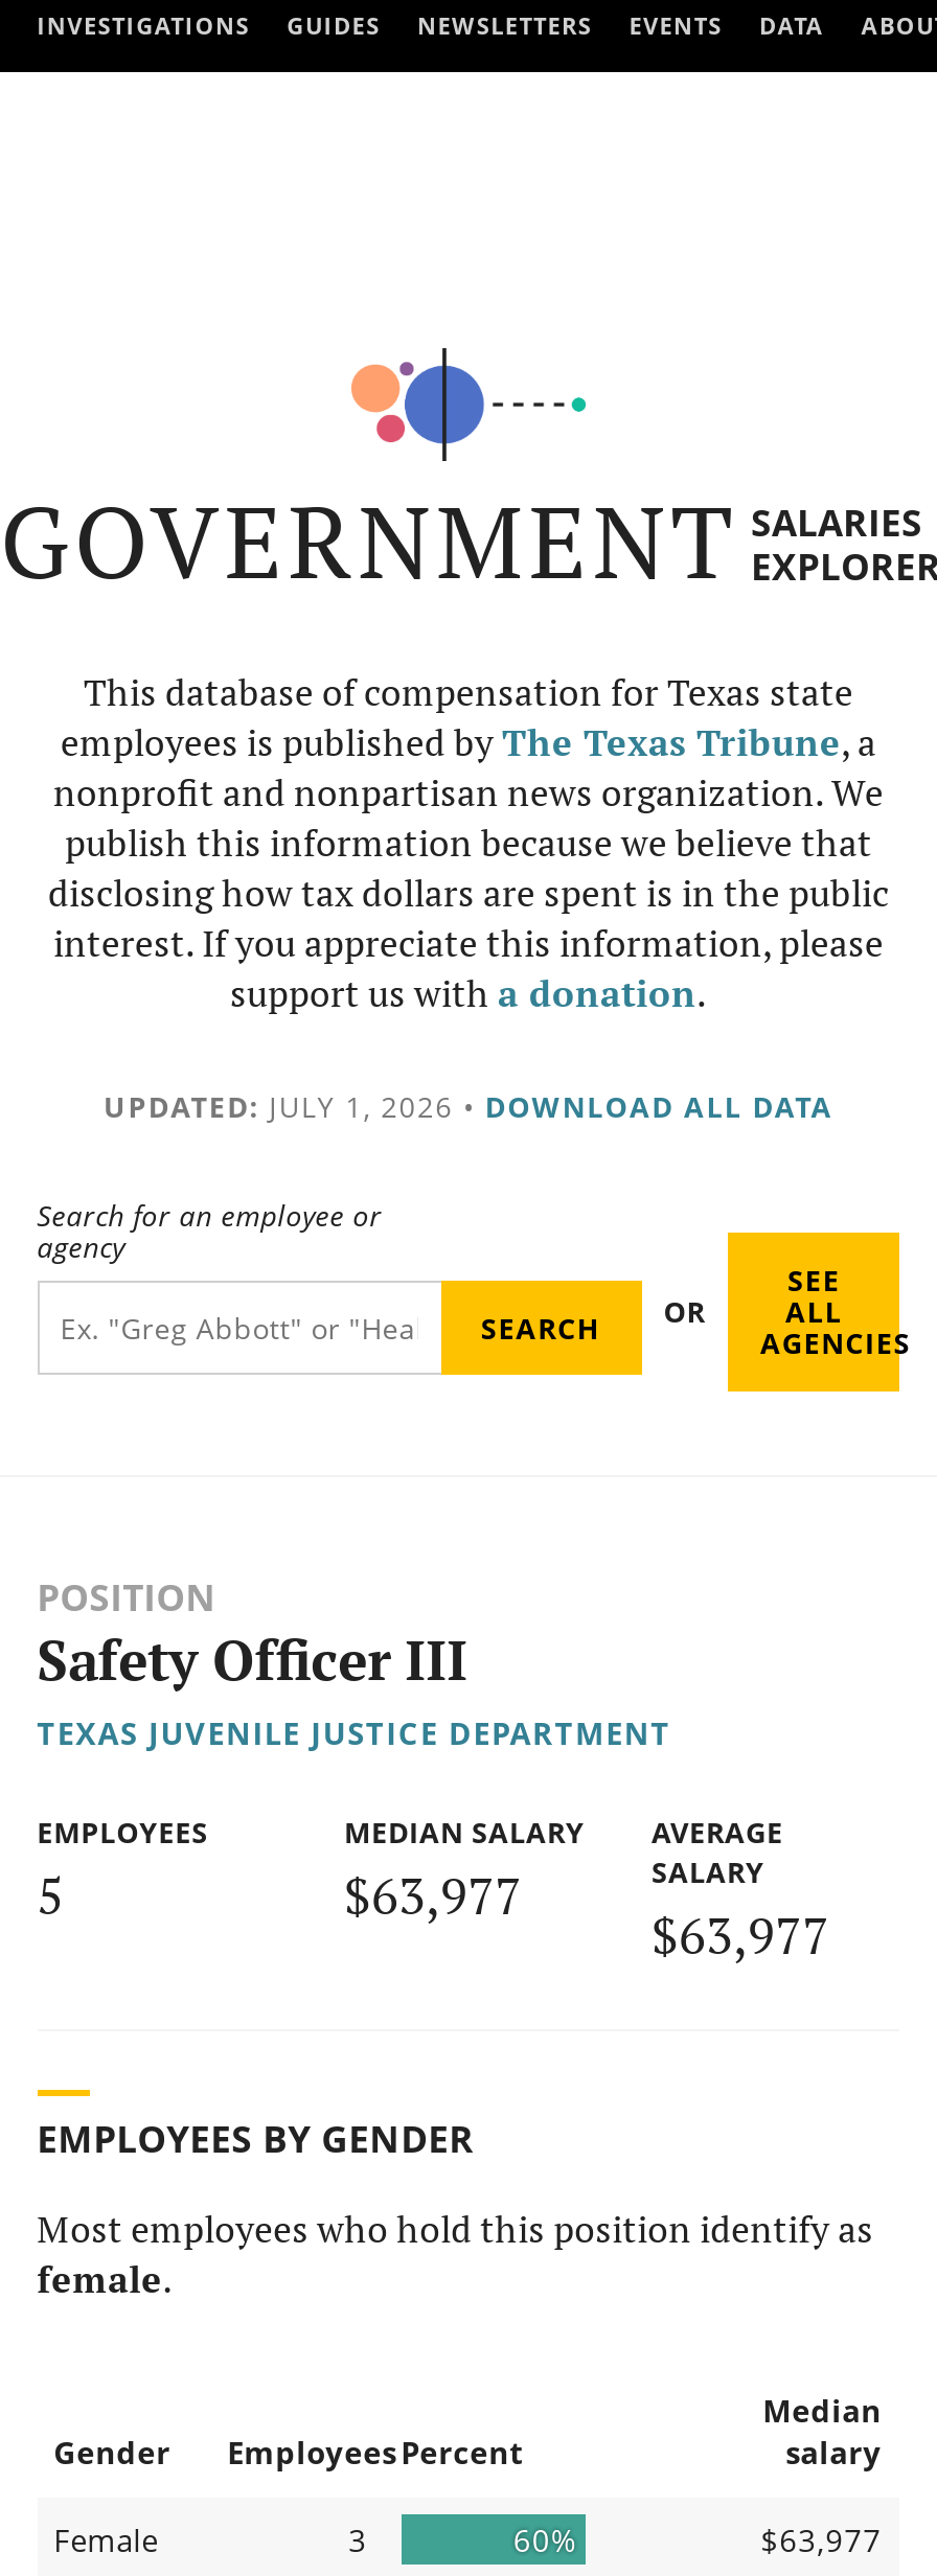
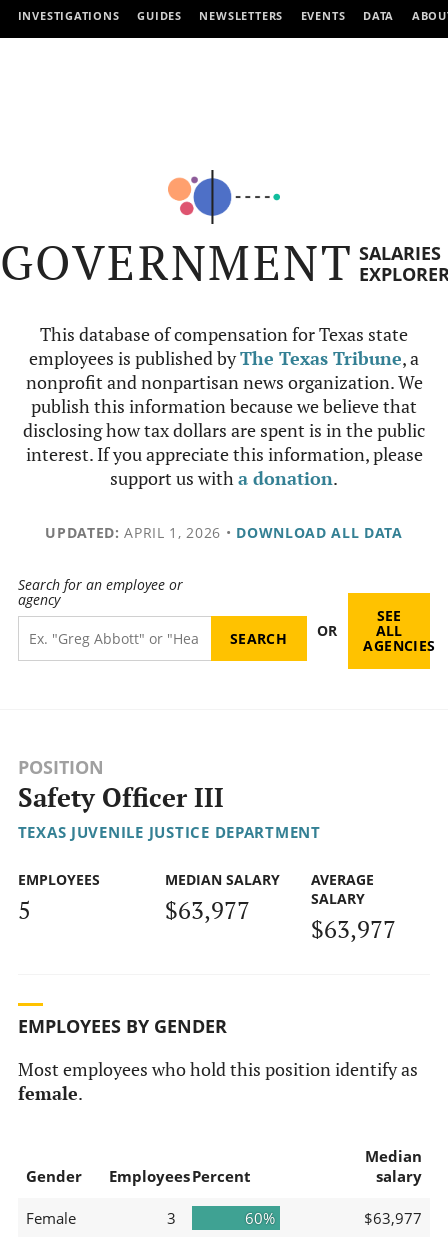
- UPDATED: JULY 1, 2026 • DOWNLOAD ALL DATA
+ UPDATED: APRIL 1, 2026 • DOWNLOAD ALL DATA
